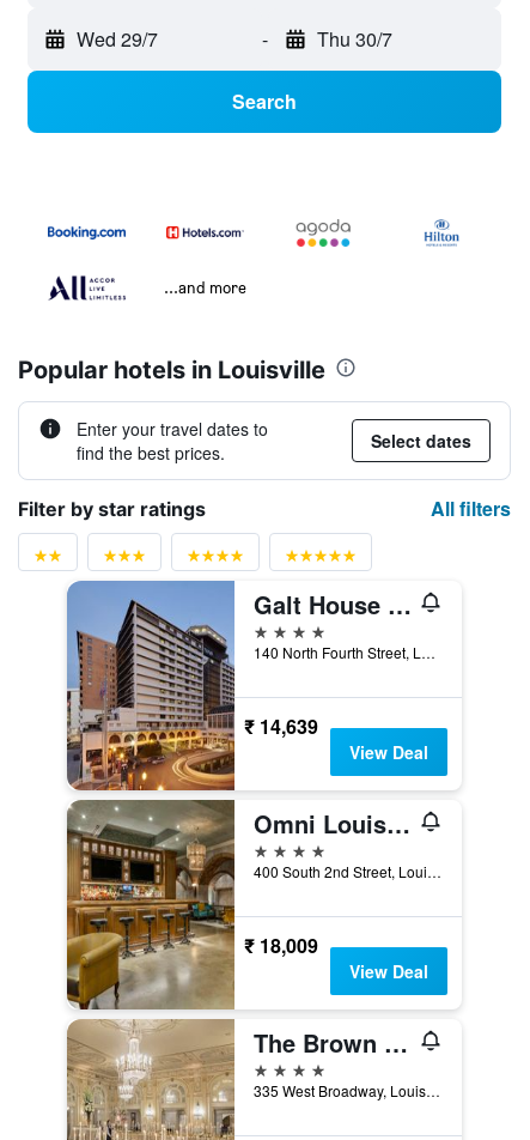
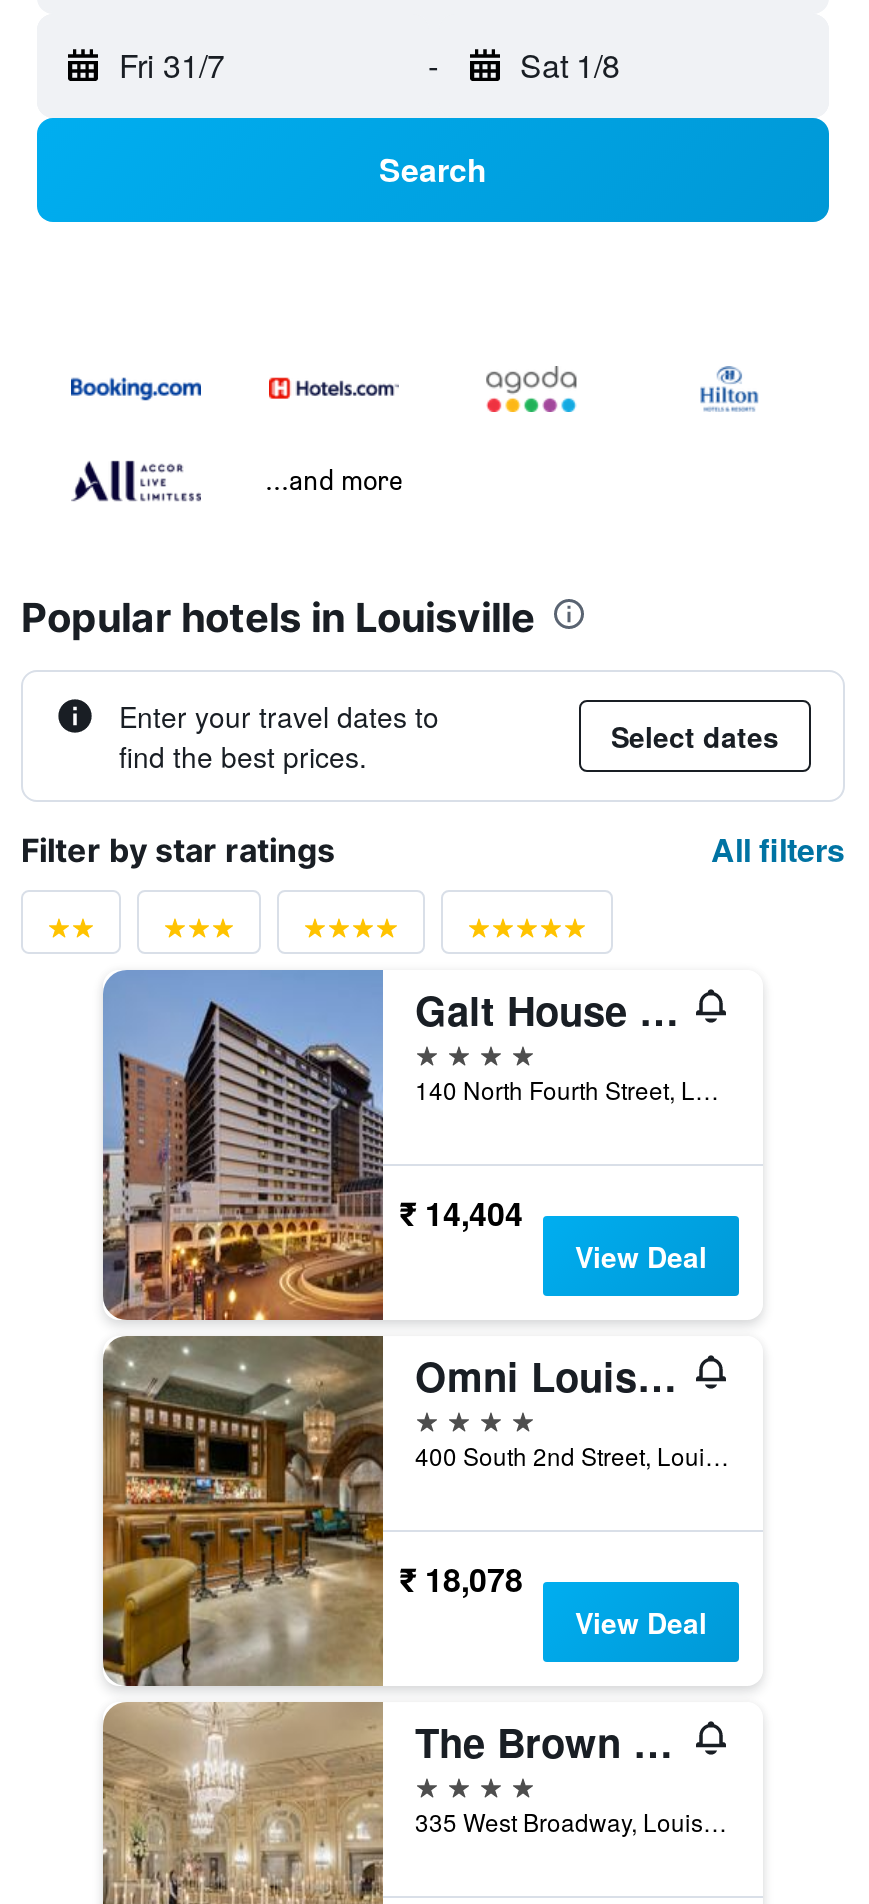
- Wed 29/7
+ Fri 31/7

- Thu 30/7
+ Sat 1/8

- ₹ 14,639
+ ₹ 14,404

- ₹ 18,009
+ ₹ 18,078
